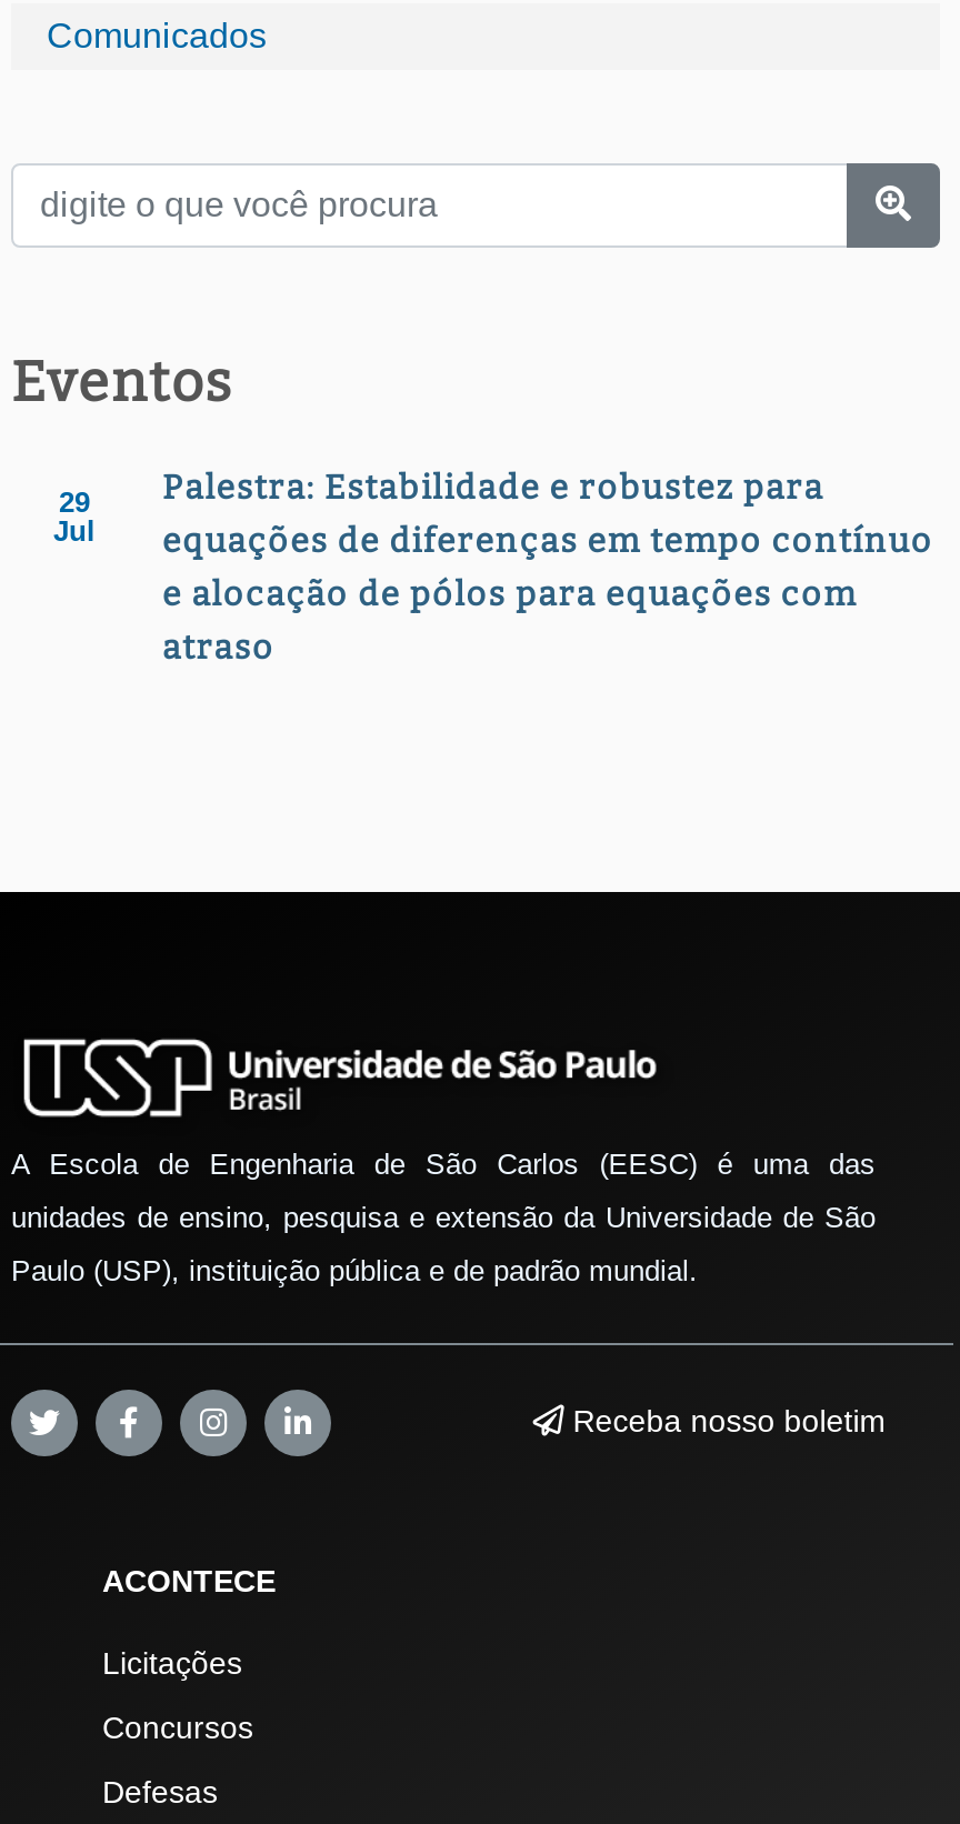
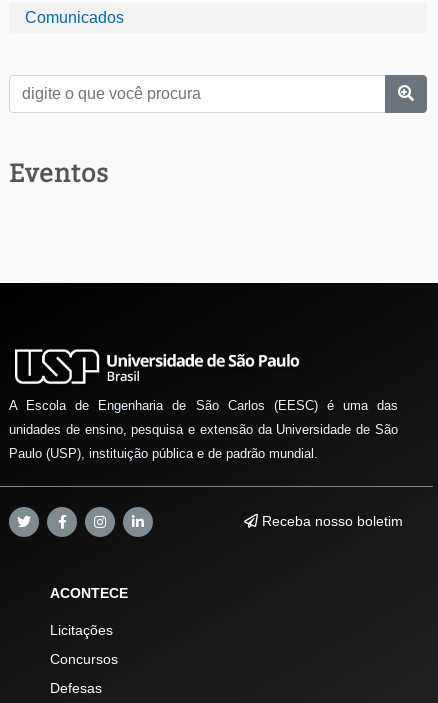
- Palestra: Estabilidade e robustez para
- equações de diferenças em tempo contínuo
- e alocação de pólos para equações com
- atraso

- 29
- Jul
